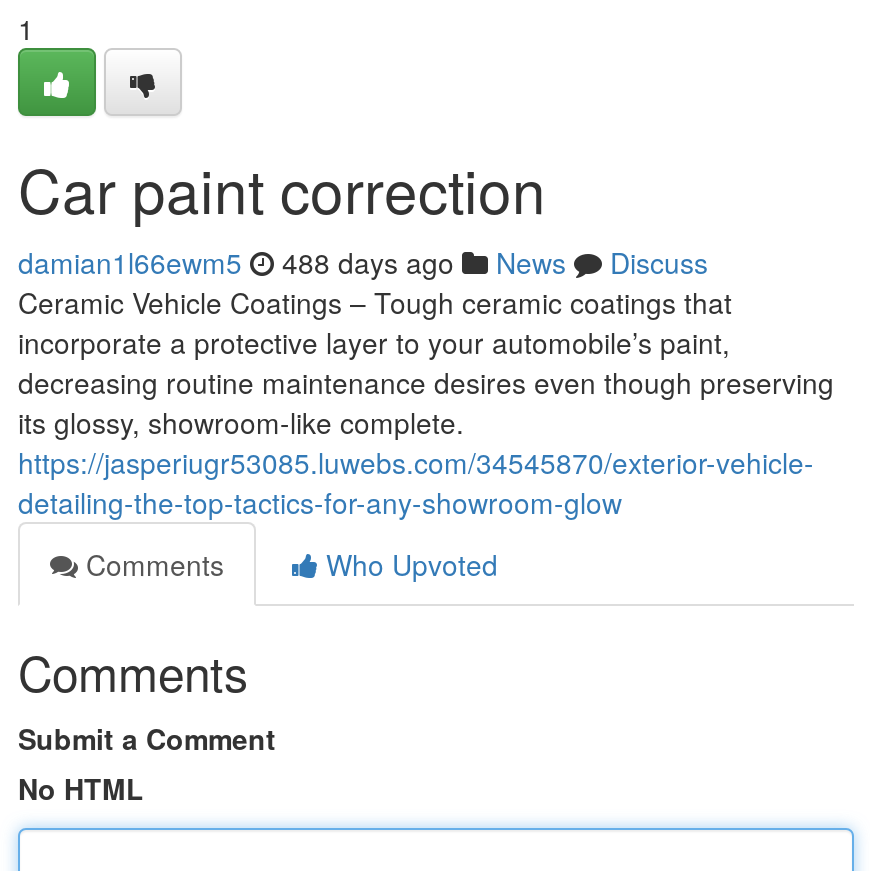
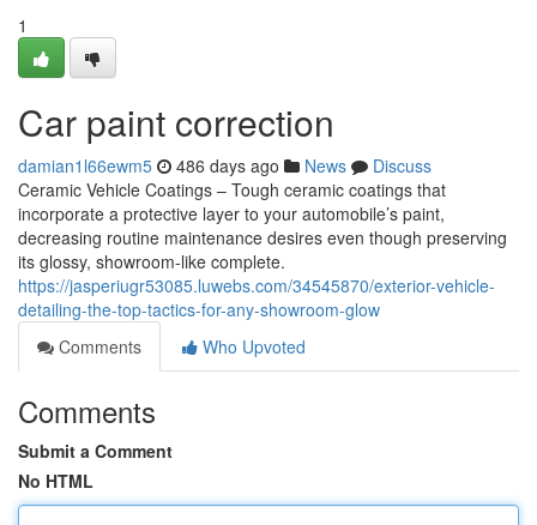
- damian1l66ewm5 488 days ago News Discuss
+ damian1l66ewm5 486 days ago News Discuss
